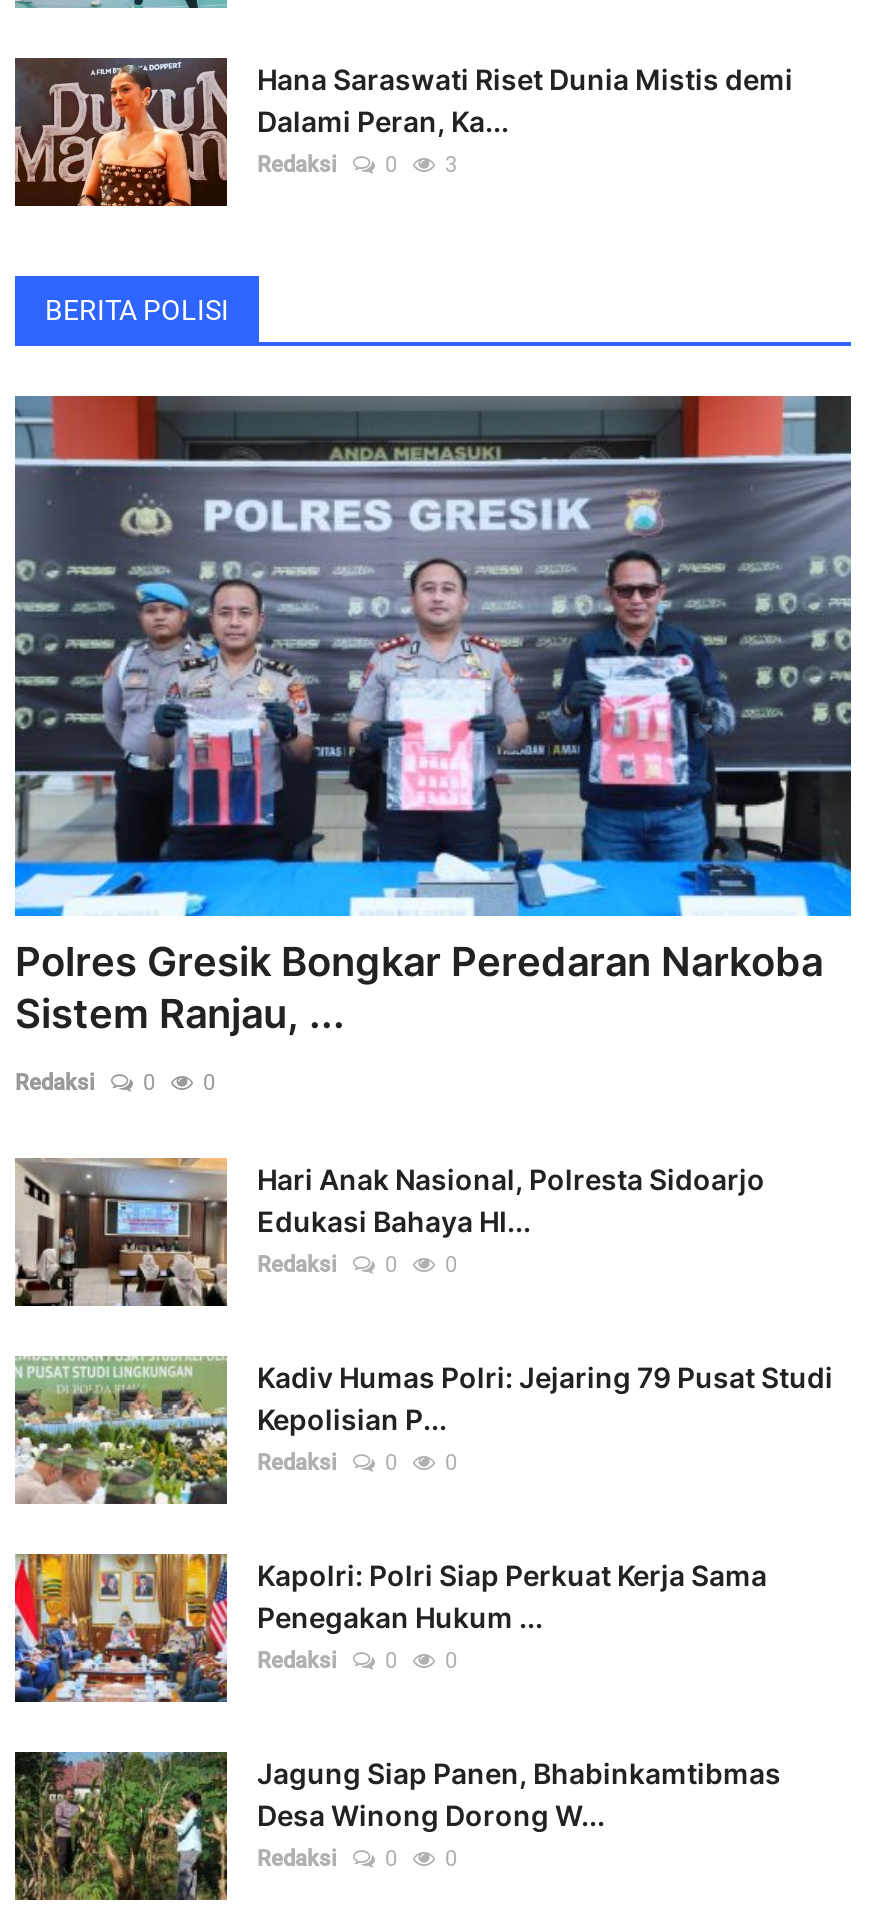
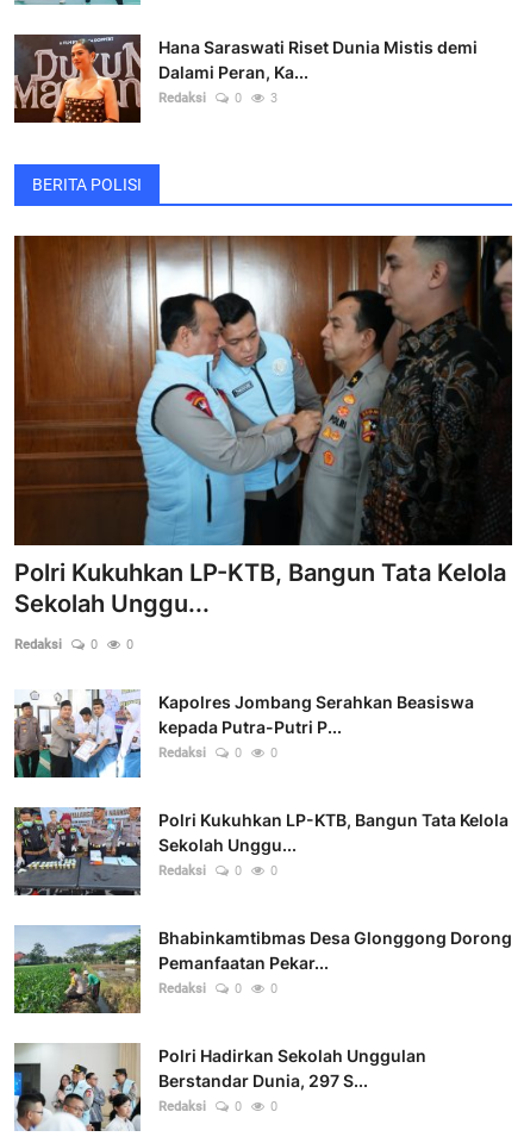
- [image]
- Polres Gresik Bongkar Peredaran Narkoba
- Sistem Ranjau, ...
+ [image]
+ Polri Kukuhkan LP-KTB, Bangun Tata Kelola
+ Sekolah Unggu...

- [image]
- Hari Anak Nasional, Polresta Sidoarjo
- Edukasi Bahaya HI...
+ [image]
+ Kapolres Jombang Serahkan Beasiswa
+ kepada Putra-Putri P...

- [image]
- Kadiv Humas Polri: Jejaring 79 Pusat Studi
- Kepolisian P...
+ [image]
+ Polri Kukuhkan LP-KTB, Bangun Tata Kelola
+ Sekolah Unggu...

- [image]
- Kapolri: Polri Siap Perkuat Kerja Sama
- Penegakan Hukum ...
+ [image]
+ Bhabinkamtibmas Desa Glonggong Dorong
+ Pemanfaatan Pekar...

- [image]
- Jagung Siap Panen, Bhabinkamtibmas
- Desa Winong Dorong W...
+ [image]
+ Polri Hadirkan Sekolah Unggulan
+ Berstandar Dunia, 297 S...
